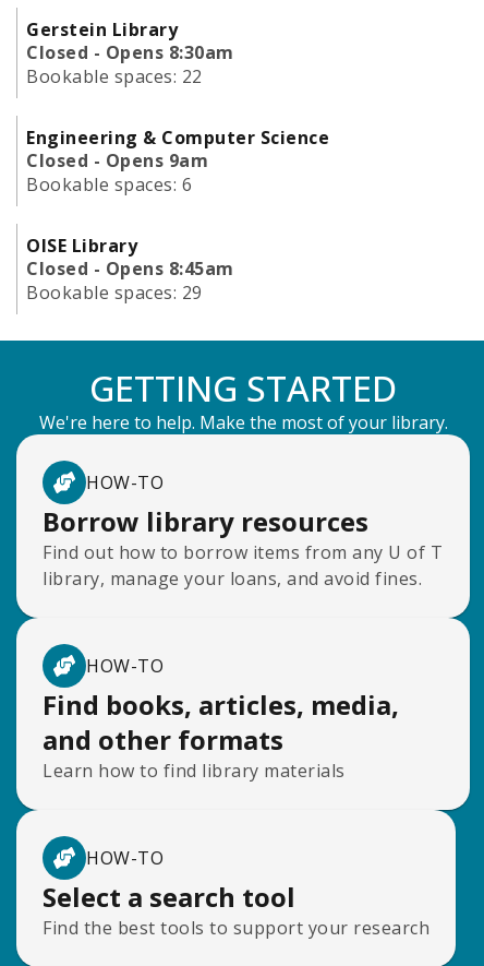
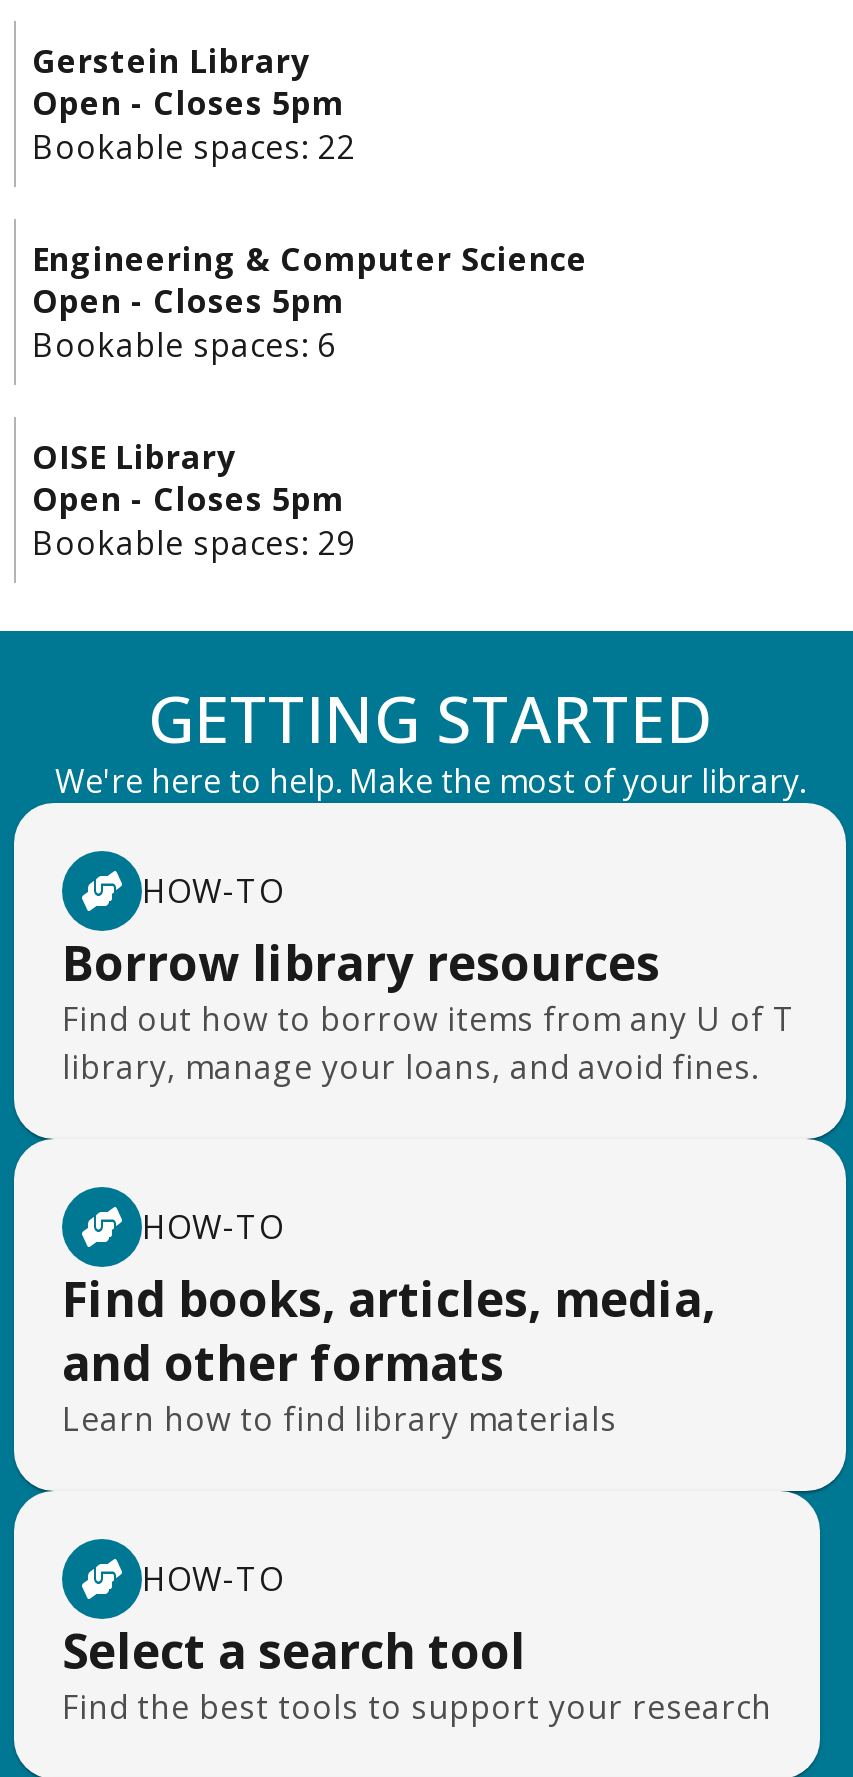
- Closed - Opens 8:30am
+ Open - Closes 5pm

- Closed - Opens 9am
+ Open - Closes 5pm

- Closed - Opens 8:45am
+ Open - Closes 5pm
